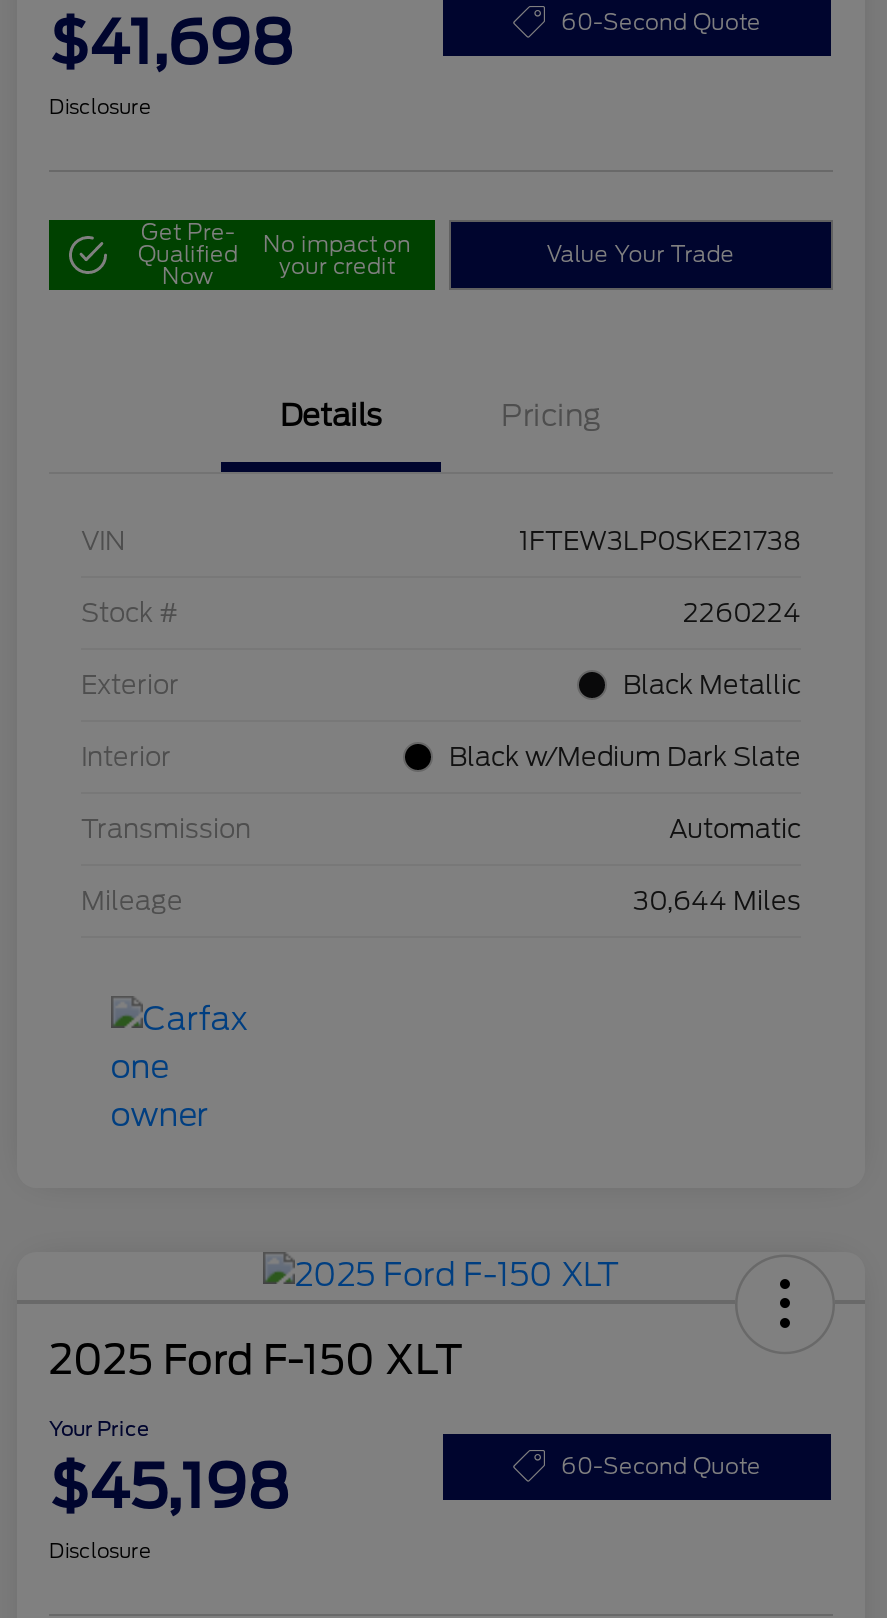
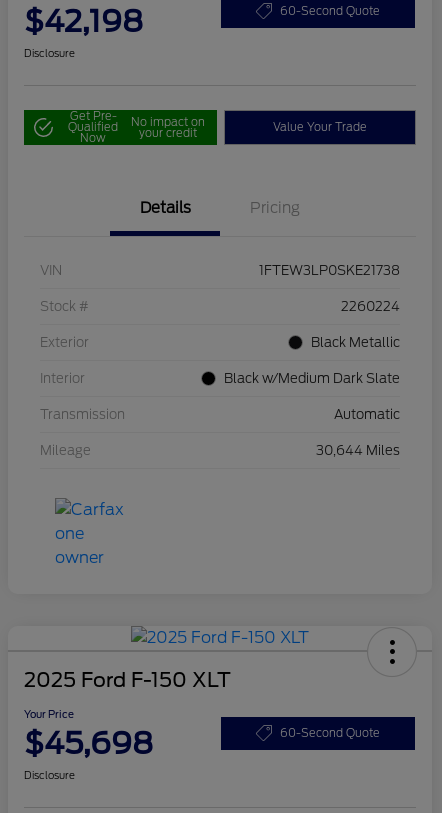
- $41,698
+ $42,198

- $45,198
+ $45,698
